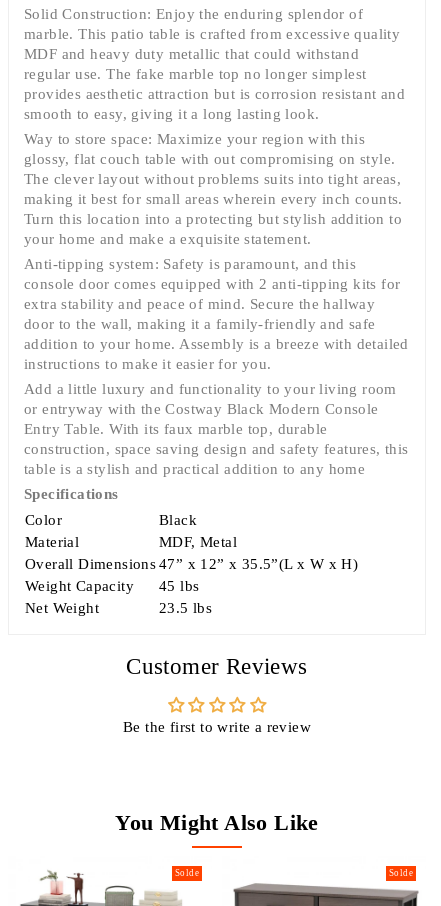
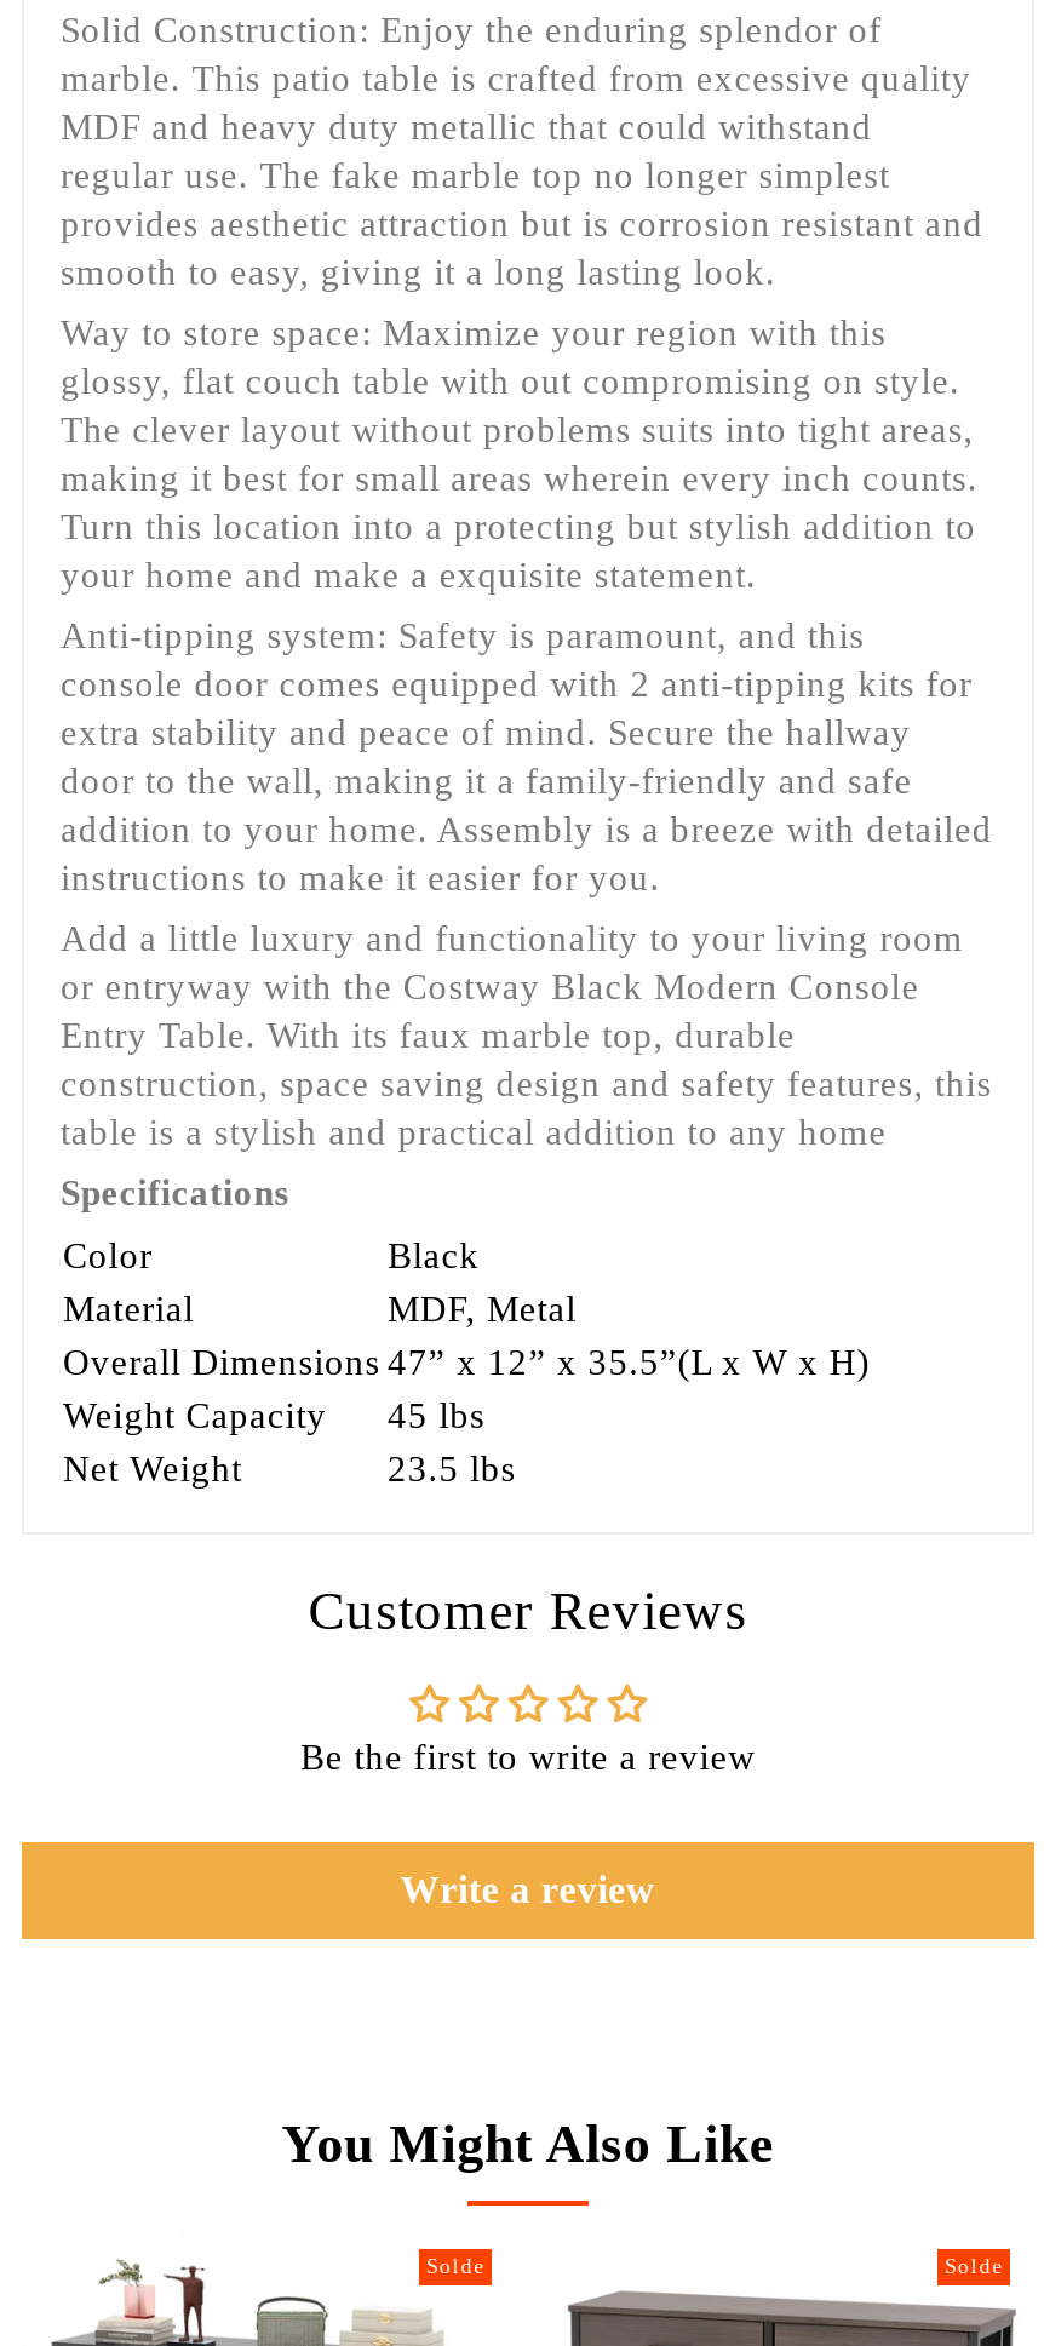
+ Write a review
